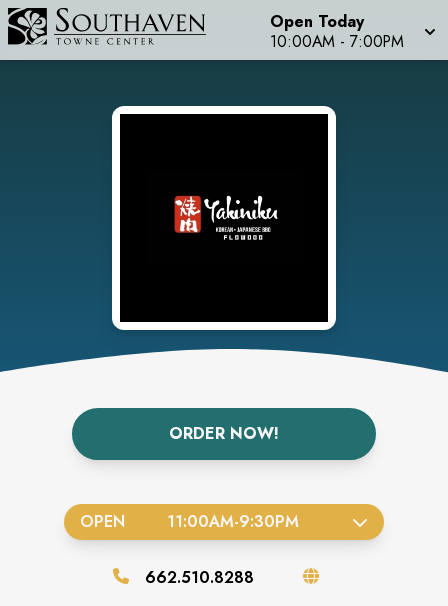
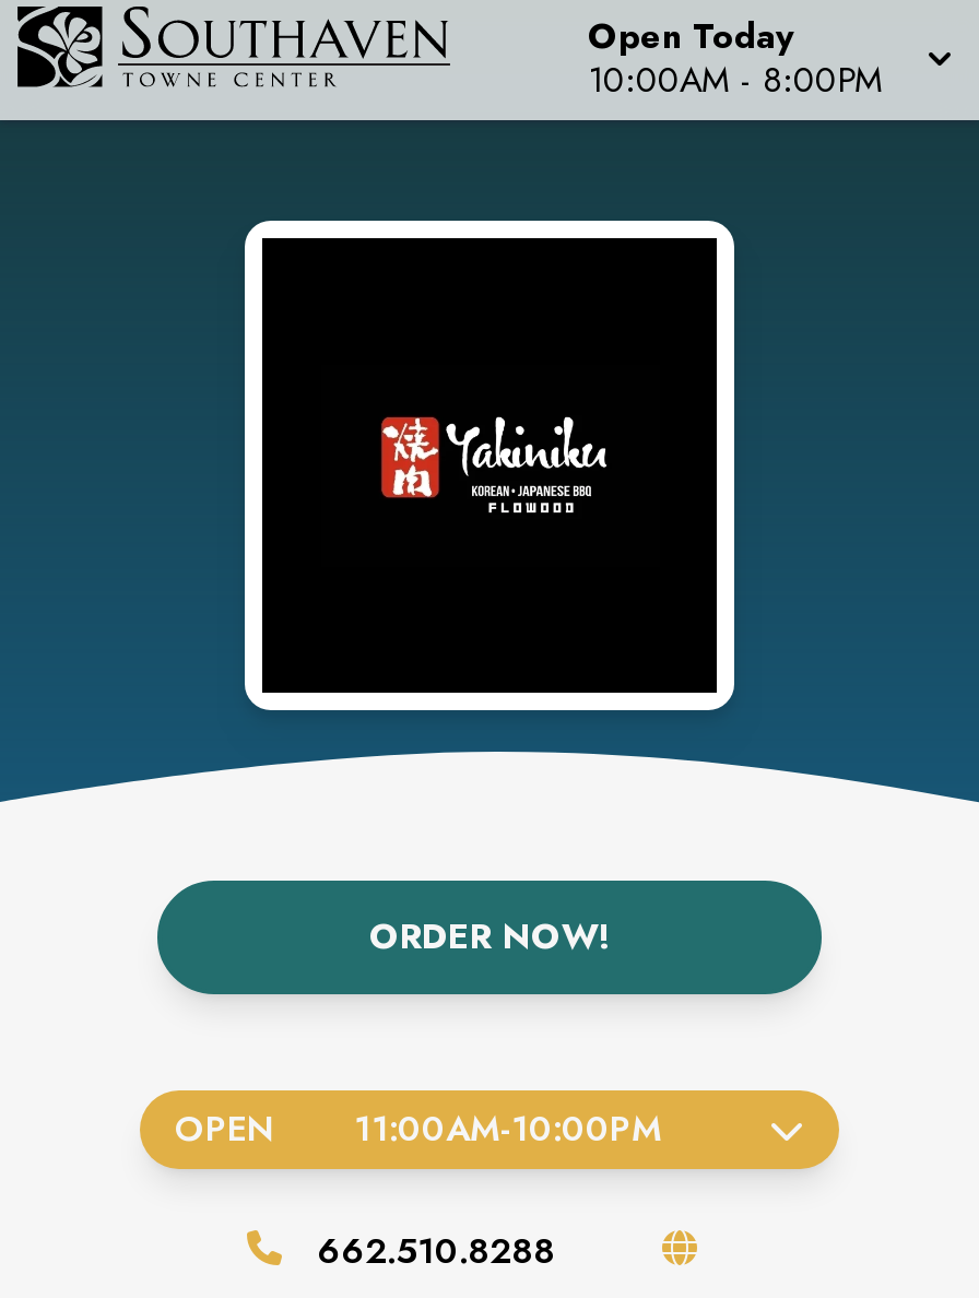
- 10:00AM - 7:00PM
+ 10:00AM - 8:00PM

- OPEN 11:00AM-9:30PM
+ OPEN 11:00AM-10:00PM
